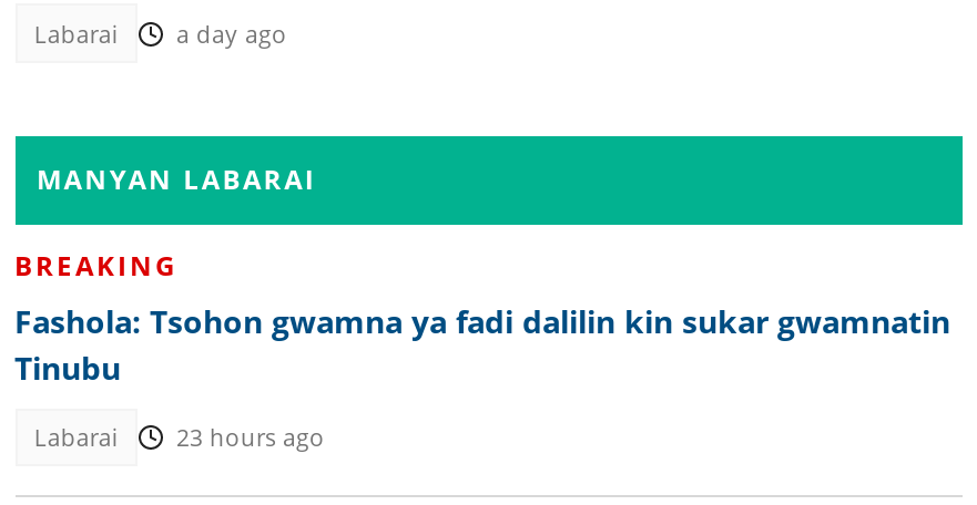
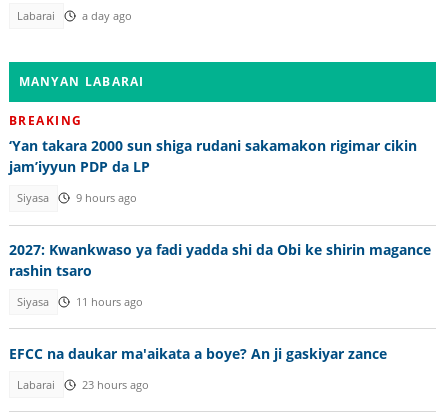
- Fashola: Tsohon gwamna ya fadi dalilin kin sukar gwamnatin
- Tinubu
+ ‘Yan takara 2000 sun shiga rudani sakamakon rigimar cikin
+ jam’iyyun PDP da LP
+ Siyasa
+ 9 hours ago
+ 2027: Kwankwaso ya fadi yadda shi da Obi ke shirin magance
+ rashin tsaro
+ Siyasa
+ 11 hours ago
+ EFCC na daukar ma'aikata a boye? An ji gaskiyar zance
